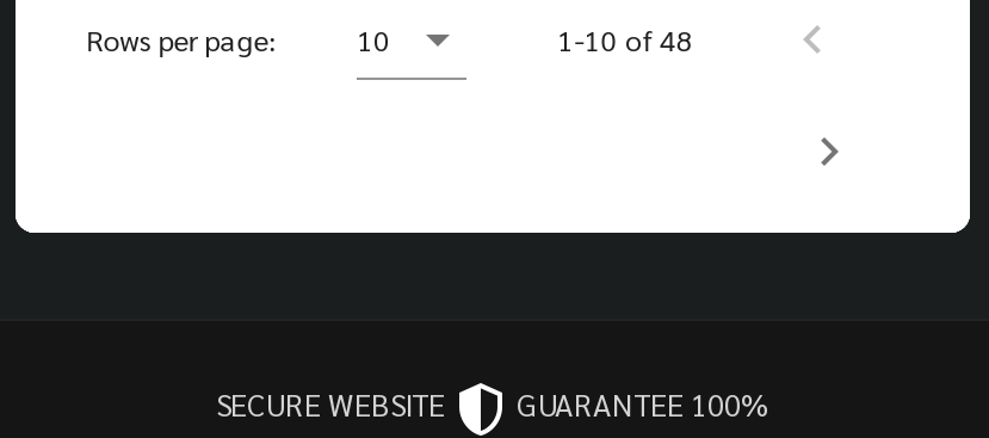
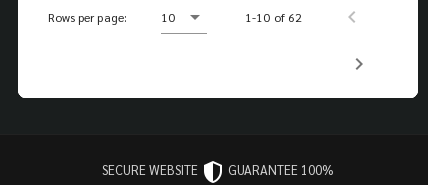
- 1-10 of 48
+ 1-10 of 62
